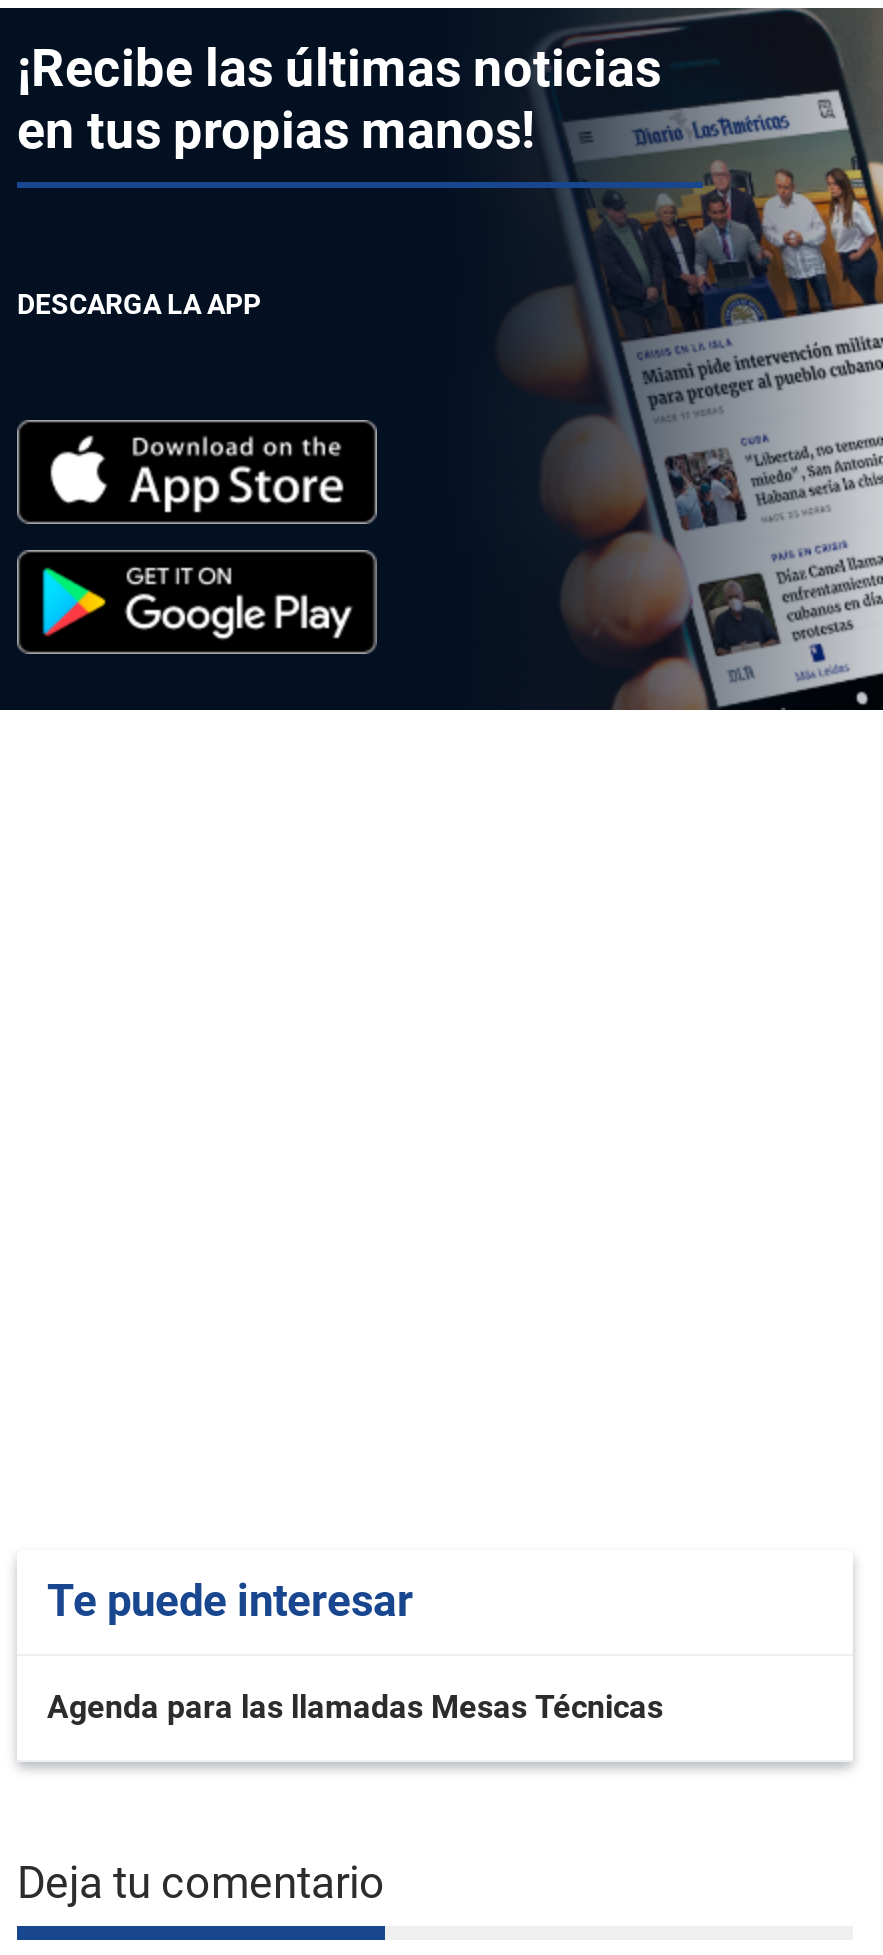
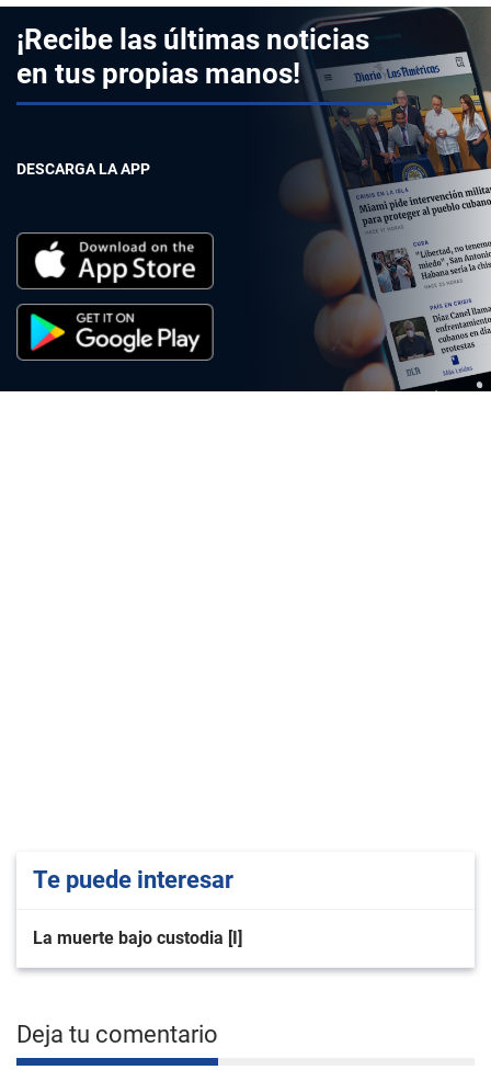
- Agenda para las llamadas Mesas Técnicas
+ La muerte bajo custodia [I]
